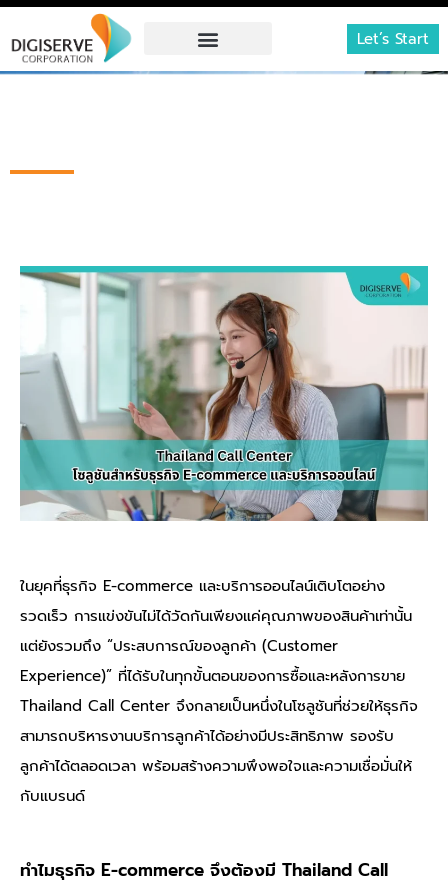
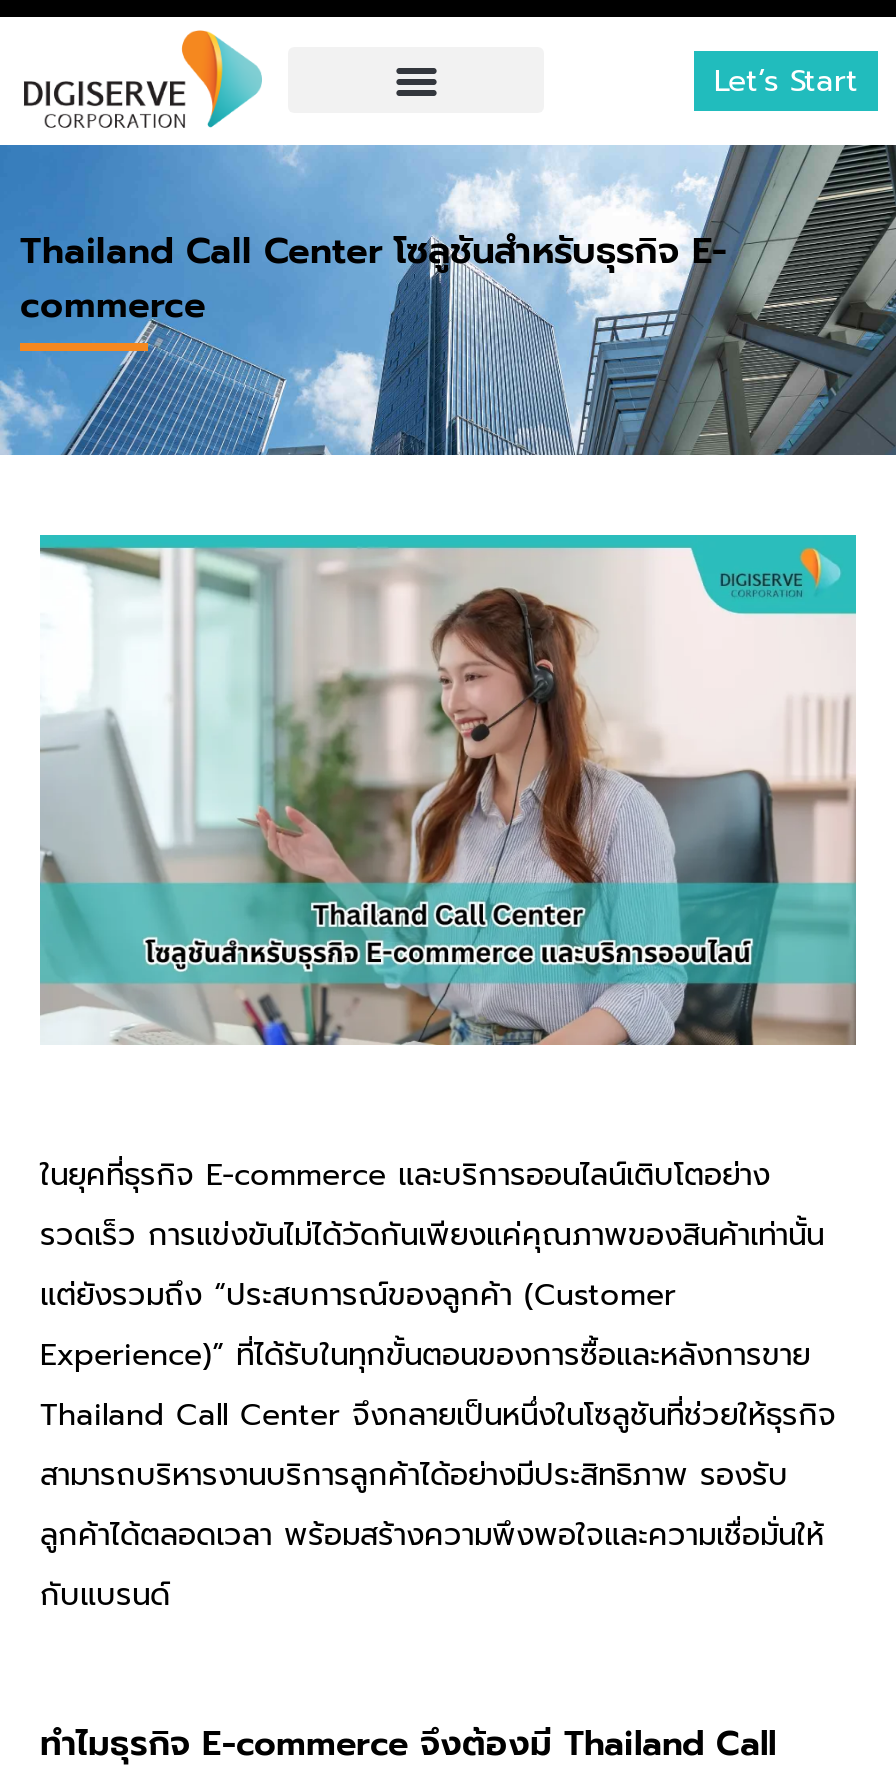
+ [image]
+ Thailand Call Center โซลูชันสำหรับธุรกิจ E-
+ commerce
